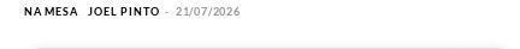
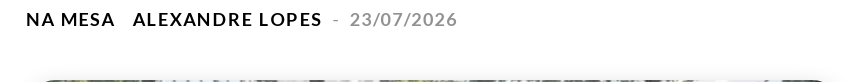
- JOEL PINTO - 21/07/2026
+ ALEXANDRE LOPES - 23/07/2026
